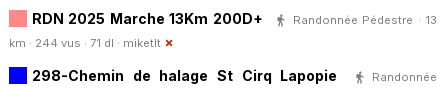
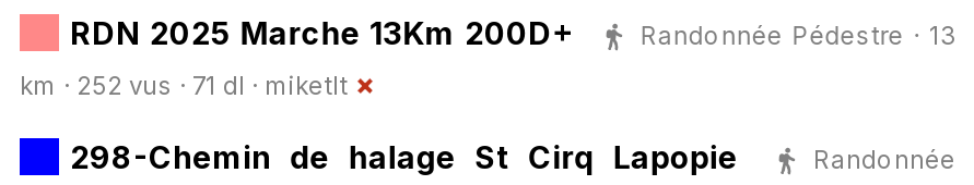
- km · 244 vus · 71 dl · miketlt
+ km · 252 vus · 71 dl · miketlt
